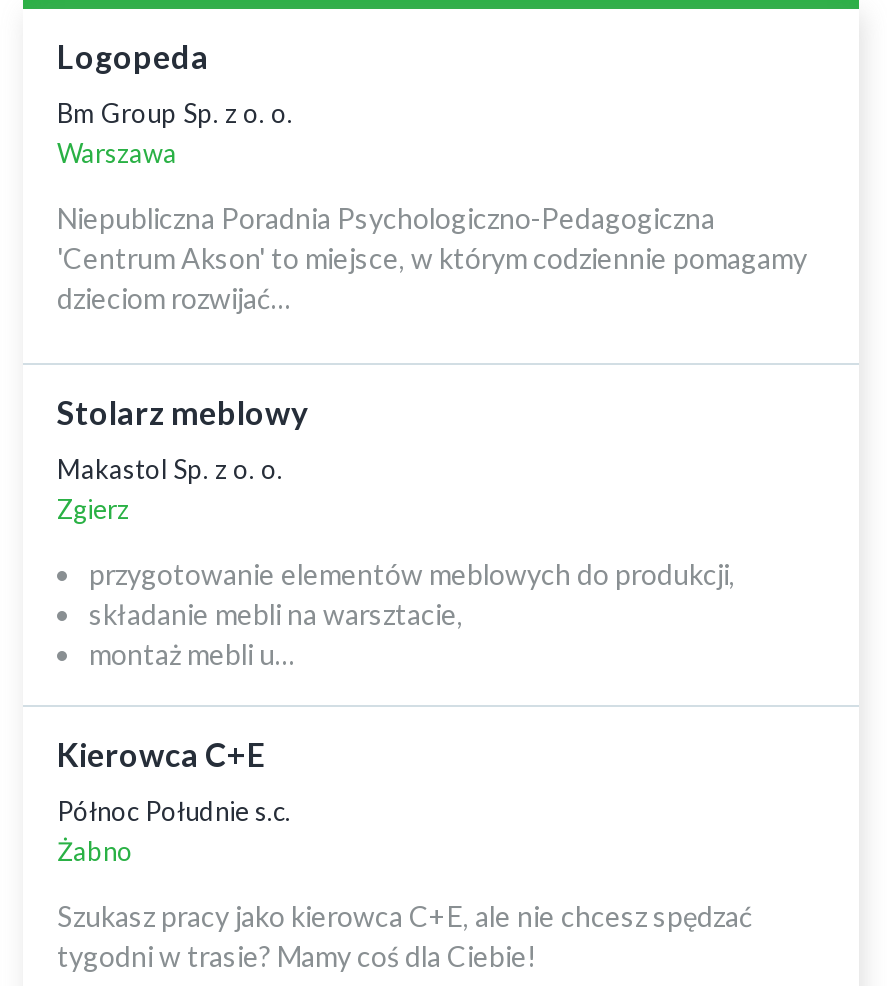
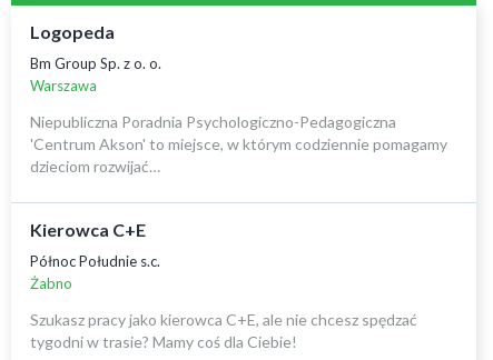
- Stolarz meblowy
- Makastol Sp. z o. o.
- Zgierz
- przygotowanie elementów meblowych do produkcji,
- składanie mebli na warsztacie,
- montaż mebli u…
